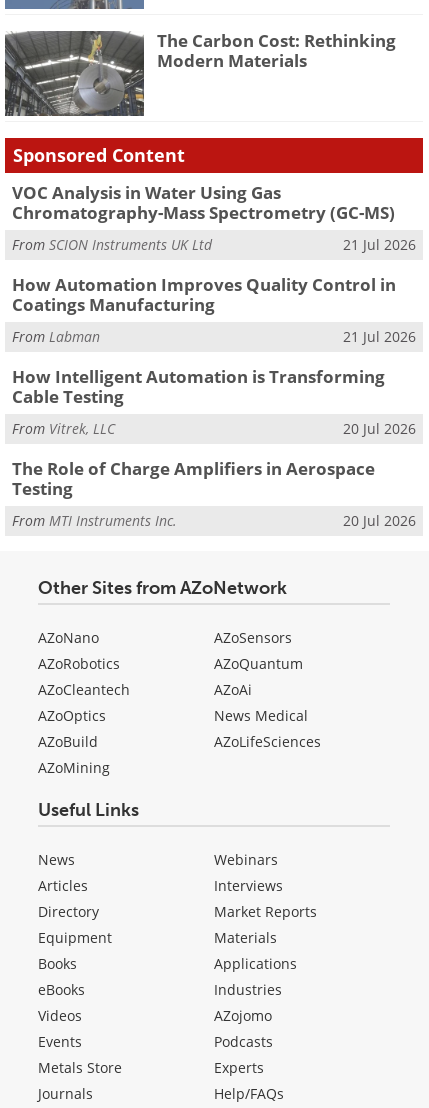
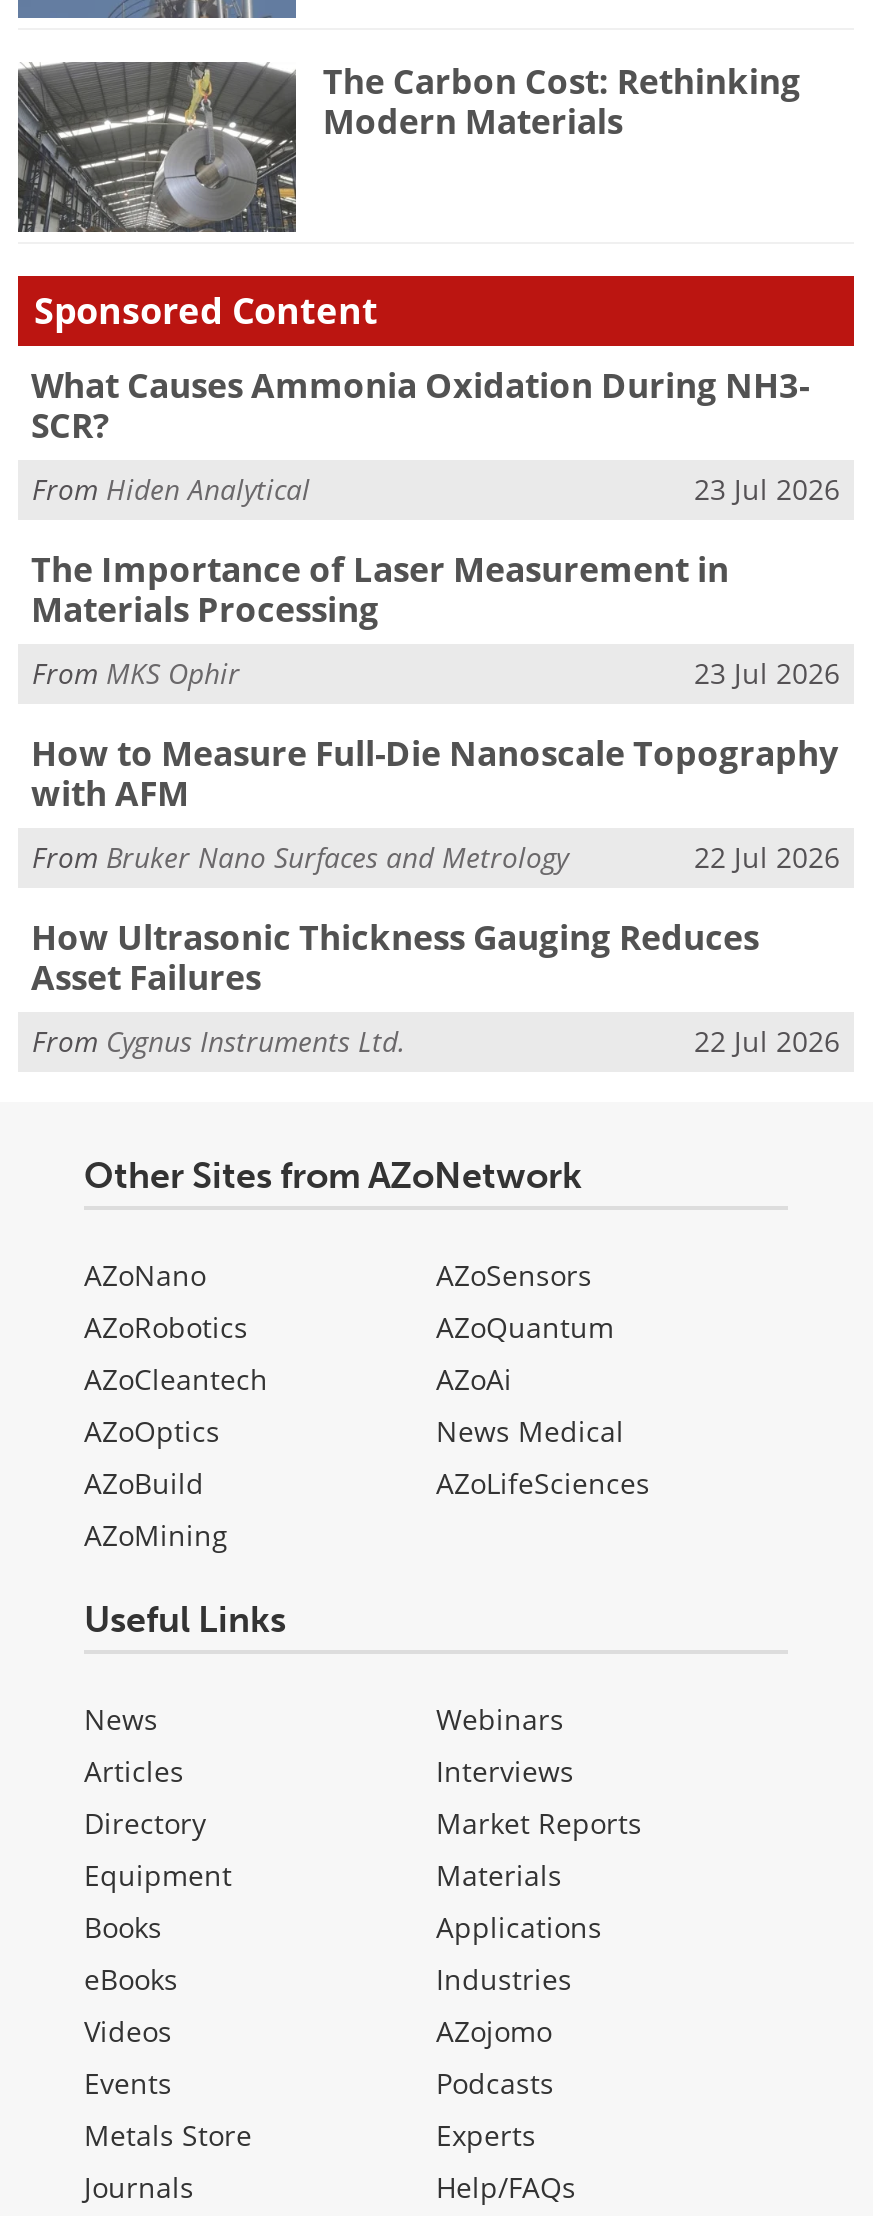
- VOC Analysis in Water Using Gas
- Chromatography-Mass Spectrometry (GC-MS)
+ What Causes Ammonia Oxidation During NH3-
+ SCR?

- From SCION Instruments UK Ltd
- 21 Jul 2026
+ From Hiden Analytical
+ 23 Jul 2026

- How Automation Improves Quality Control in
- Coatings Manufacturing
+ The Importance of Laser Measurement in
+ Materials Processing

- From Labman
- 21 Jul 2026
+ From MKS Ophir
+ 23 Jul 2026

- How Intelligent Automation is Transforming
- Cable Testing
+ How to Measure Full-Die Nanoscale Topography
+ with AFM

- From Vitrek, LLC
- 20 Jul 2026
+ From Bruker Nano Surfaces and Metrology
+ 22 Jul 2026

- The Role of Charge Amplifiers in Aerospace
- Testing
+ How Ultrasonic Thickness Gauging Reduces
+ Asset Failures

- From MTI Instruments Inc.
- 20 Jul 2026
+ From Cygnus Instruments Ltd.
+ 22 Jul 2026
